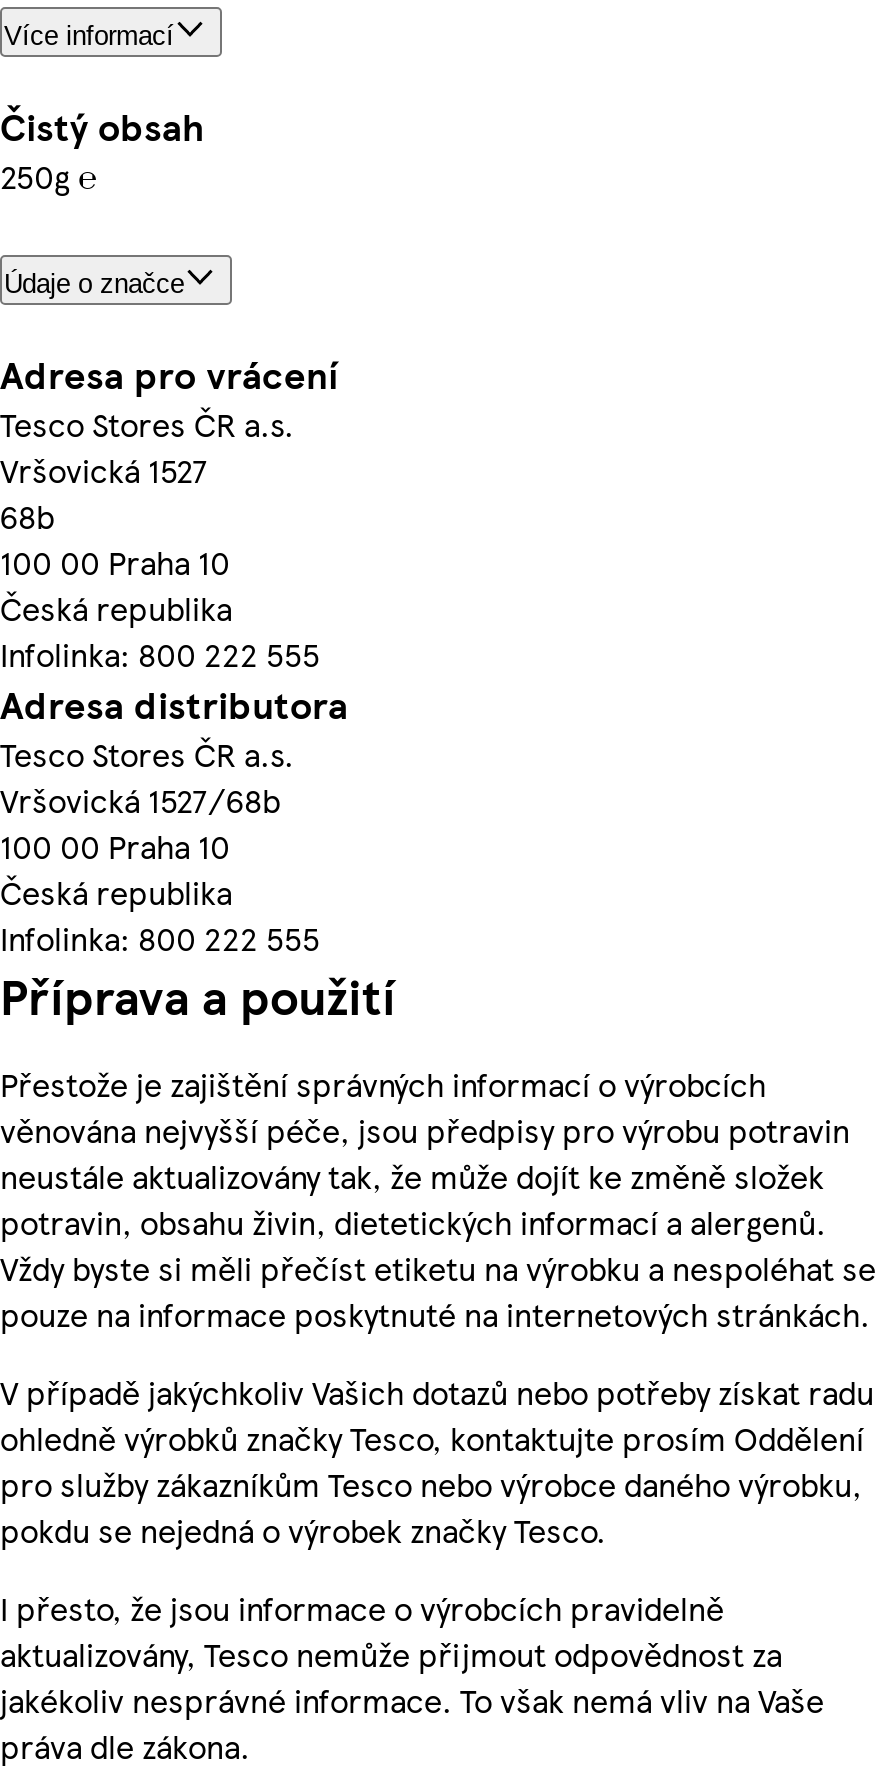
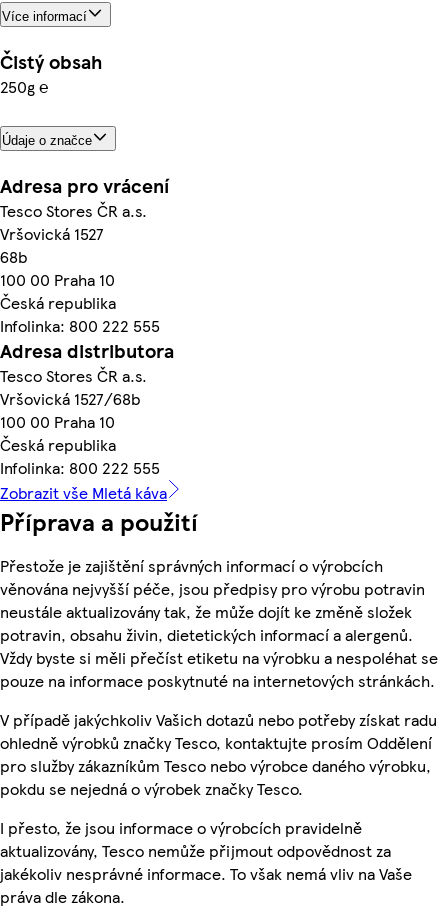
+ Zobrazit vše Mletá káva
